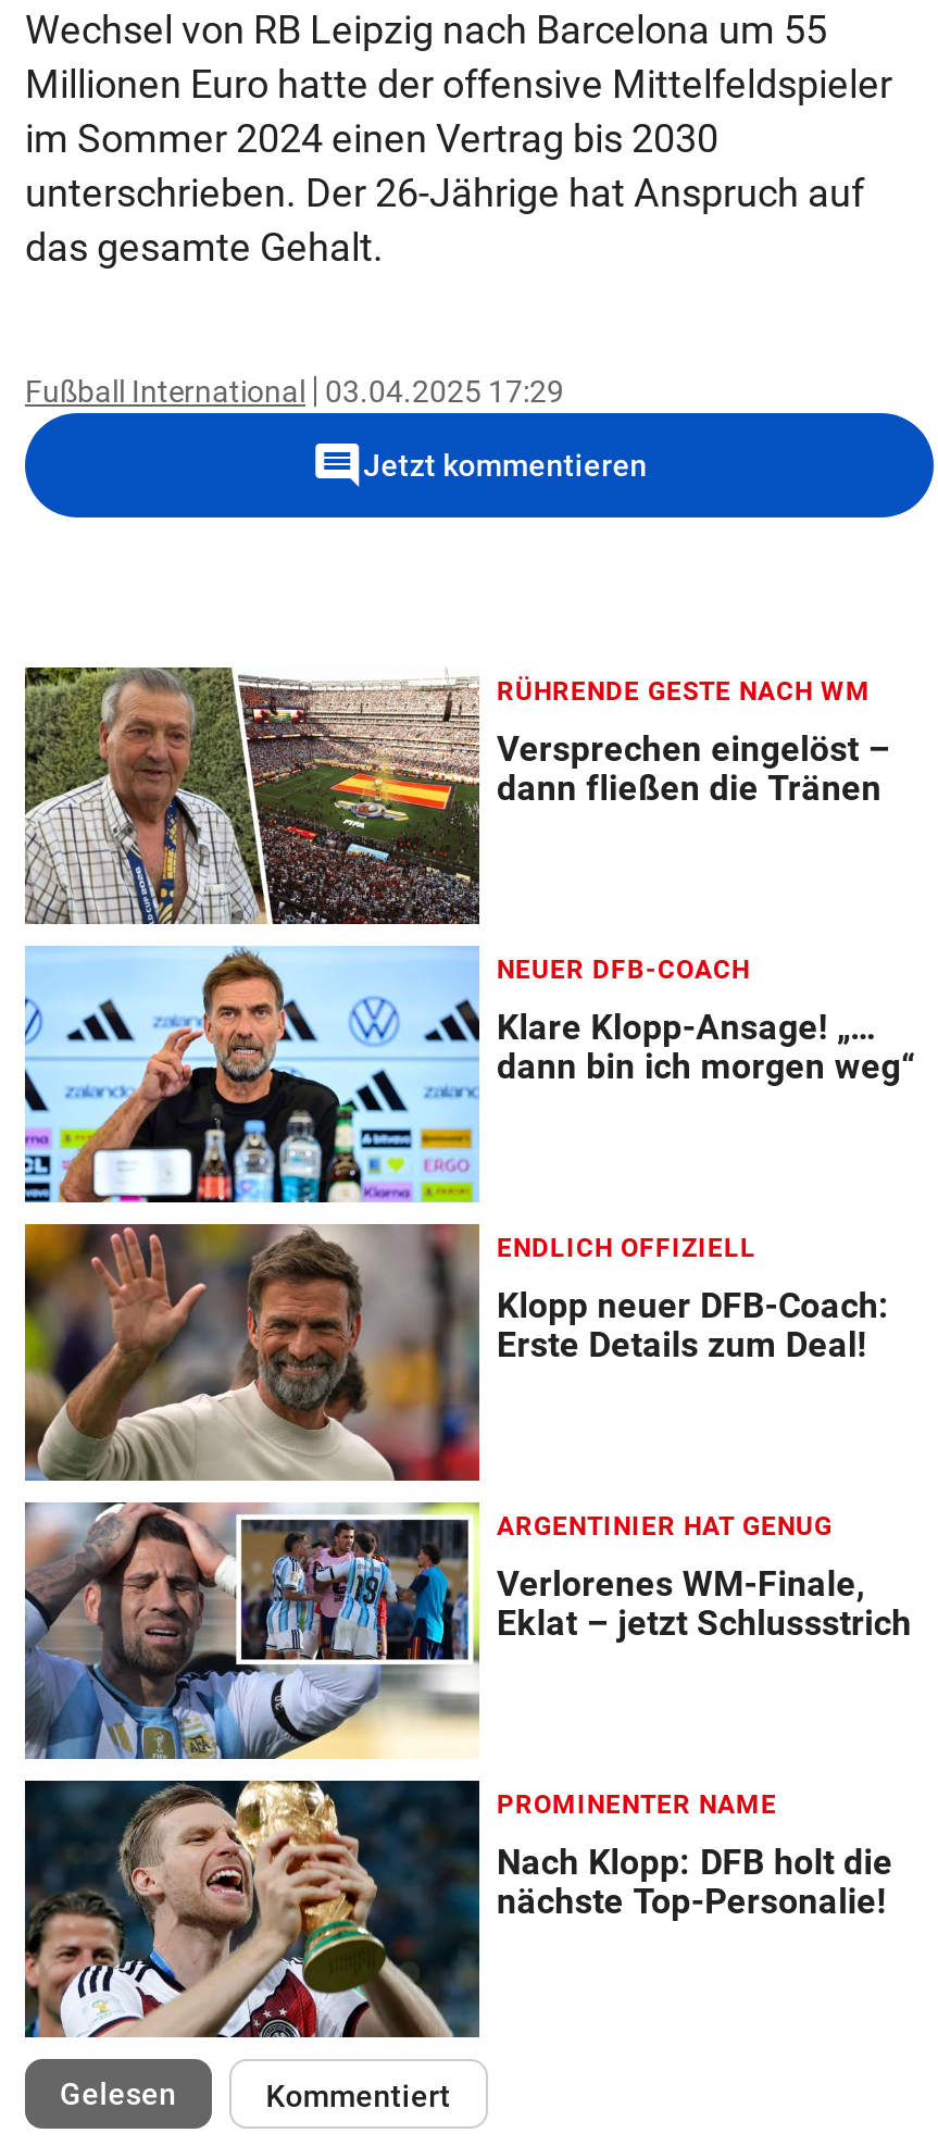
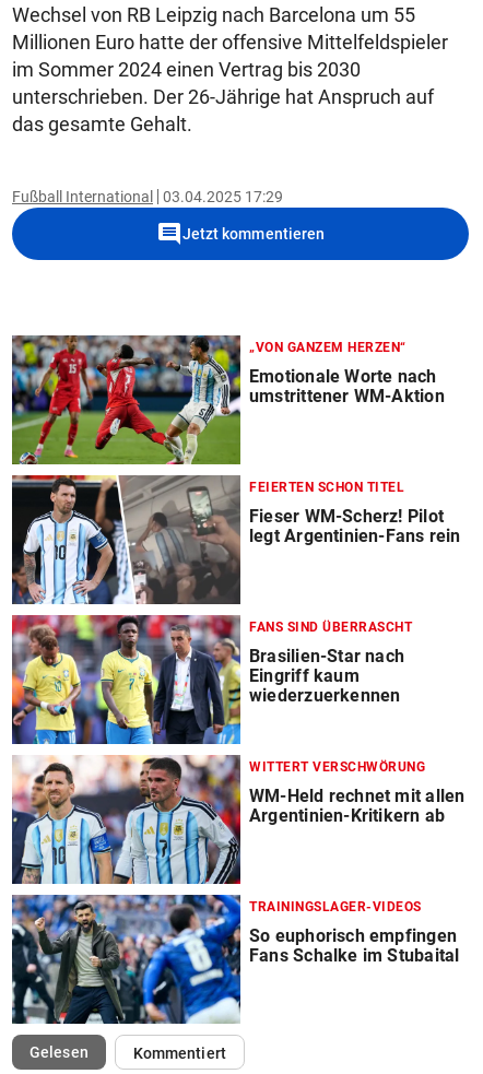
- [image]
- RÜHRENDE GESTE NACH WM
+ [image]
+ „VON GANZEM HERZEN“

- Versprechen eingelöst –
- dann fließen die Tränen
+ Emotionale Worte nach
+ umstrittener WM-Aktion

- [image]
- NEUER DFB-COACH
+ [image]
+ FEIERTEN SCHON TITEL

- Klare Klopp-Ansage! „…
- dann bin ich morgen weg“
+ Fieser WM-Scherz! Pilot
+ legt Argentinien-Fans rein

- [image]
- ENDLICH OFFIZIELL
+ [image]
+ FANS SIND ÜBERRASCHT

- Klopp neuer DFB-Coach:
- Erste Details zum Deal!
+ Brasilien-Star nach
+ Eingriff kaum
+ wiederzuerkennen

- [image]
- ARGENTINIER HAT GENUG
+ [image]
+ WITTERT VERSCHWÖRUNG

- Verlorenes WM-Finale,
- Eklat – jetzt Schlussstrich
+ WM-Held rechnet mit allen
+ Argentinien-Kritikern ab

- [image]
- PROMINENTER NAME
+ [image]
+ TRAININGSLAGER-VIDEOS

- Nach Klopp: DFB holt die
- nächste Top-Personalie!
+ So euphorisch empfingen
+ Fans Schalke im Stubaital
